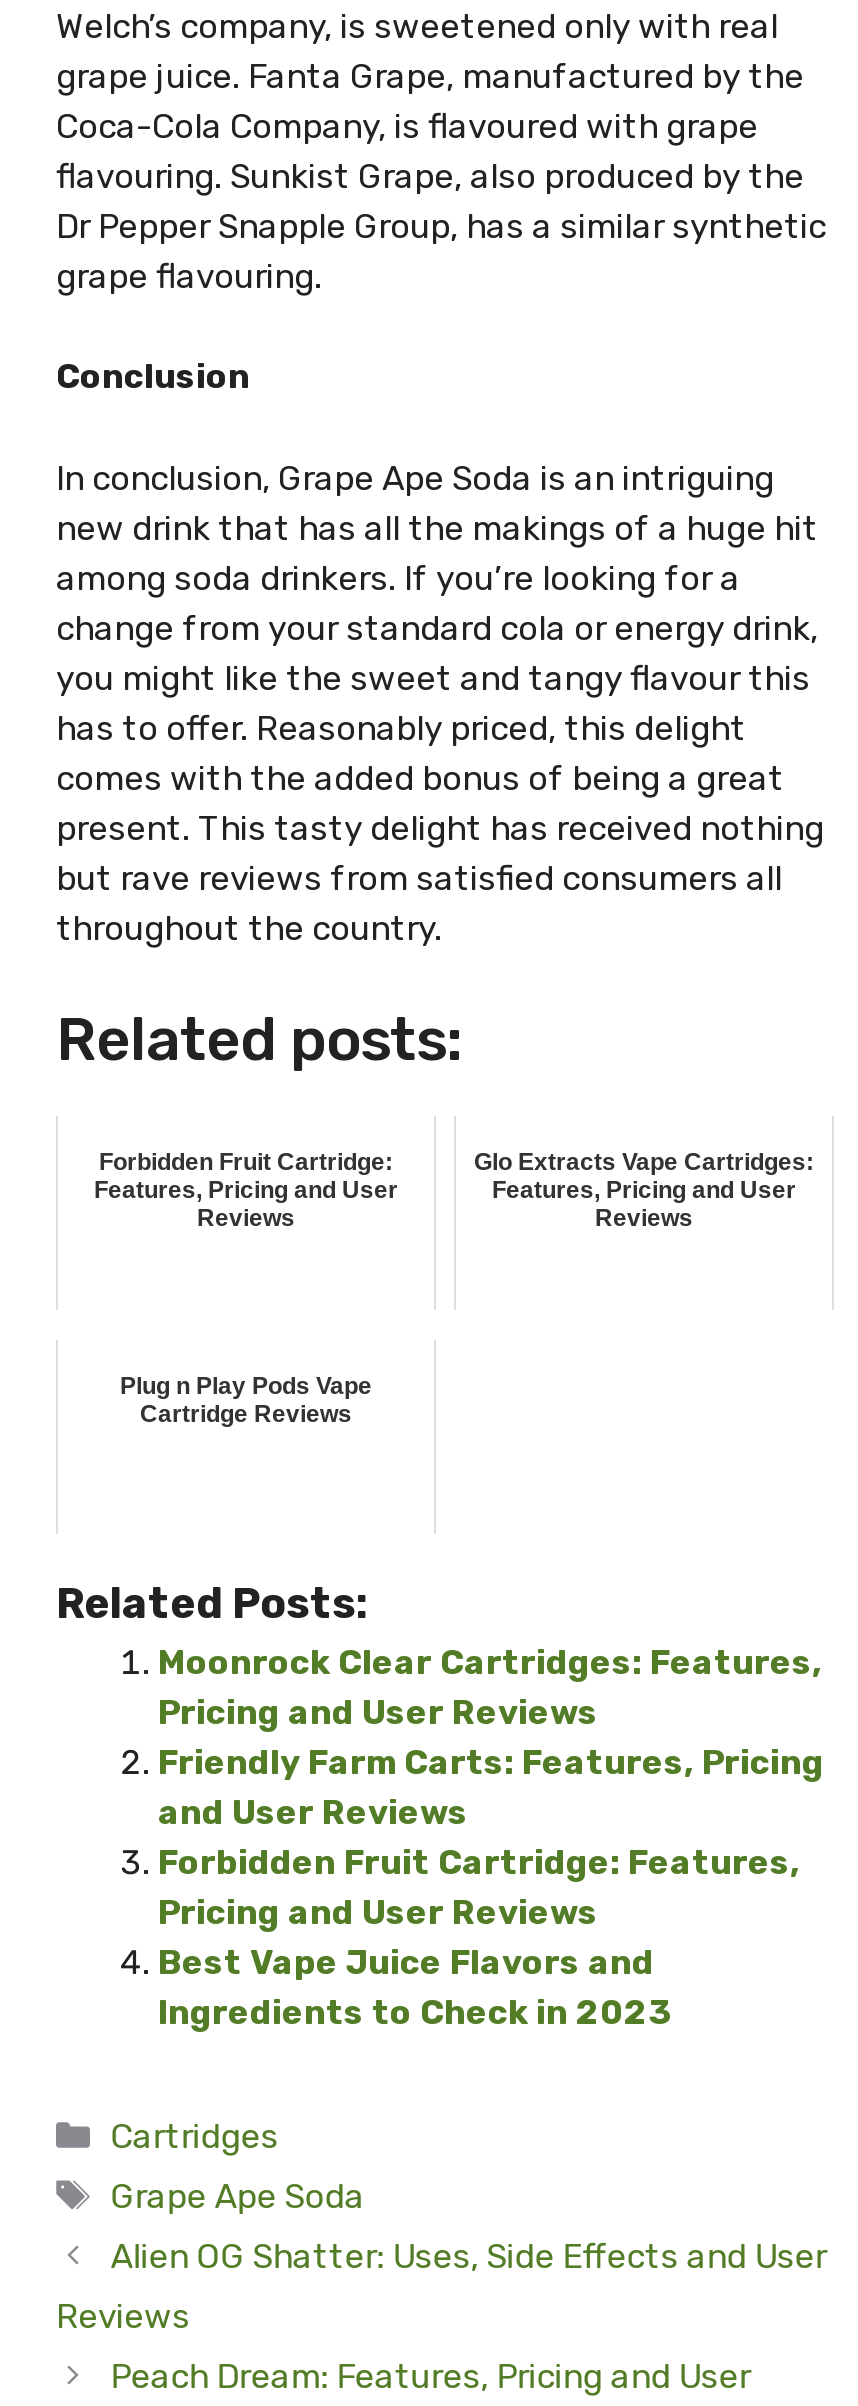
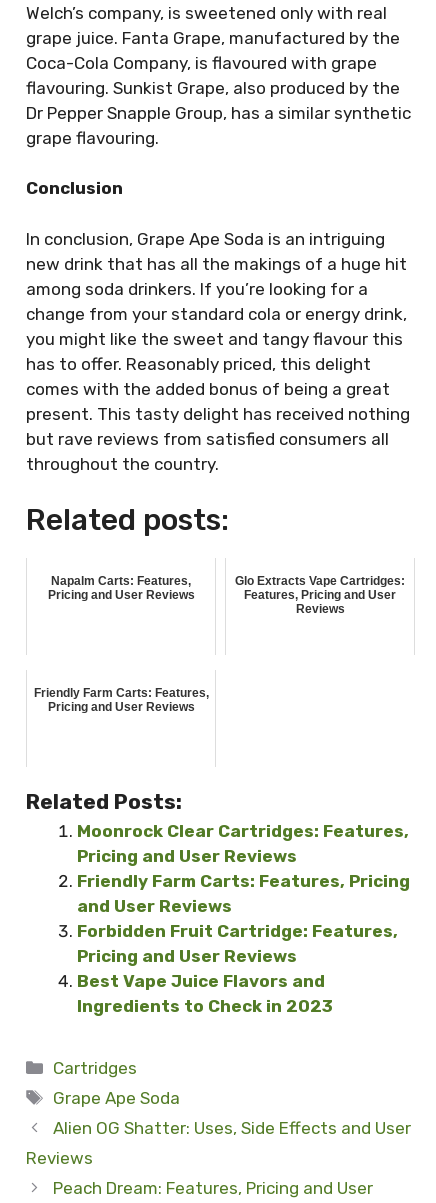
- Forbidden Fruit Cartridge:
- Features, Pricing and User
- Reviews
+ Napalm Carts: Features,
+ Pricing and User Reviews

- Plug n Play Pods Vape
- Cartridge Reviews
+ Friendly Farm Carts: Features,
+ Pricing and User Reviews
